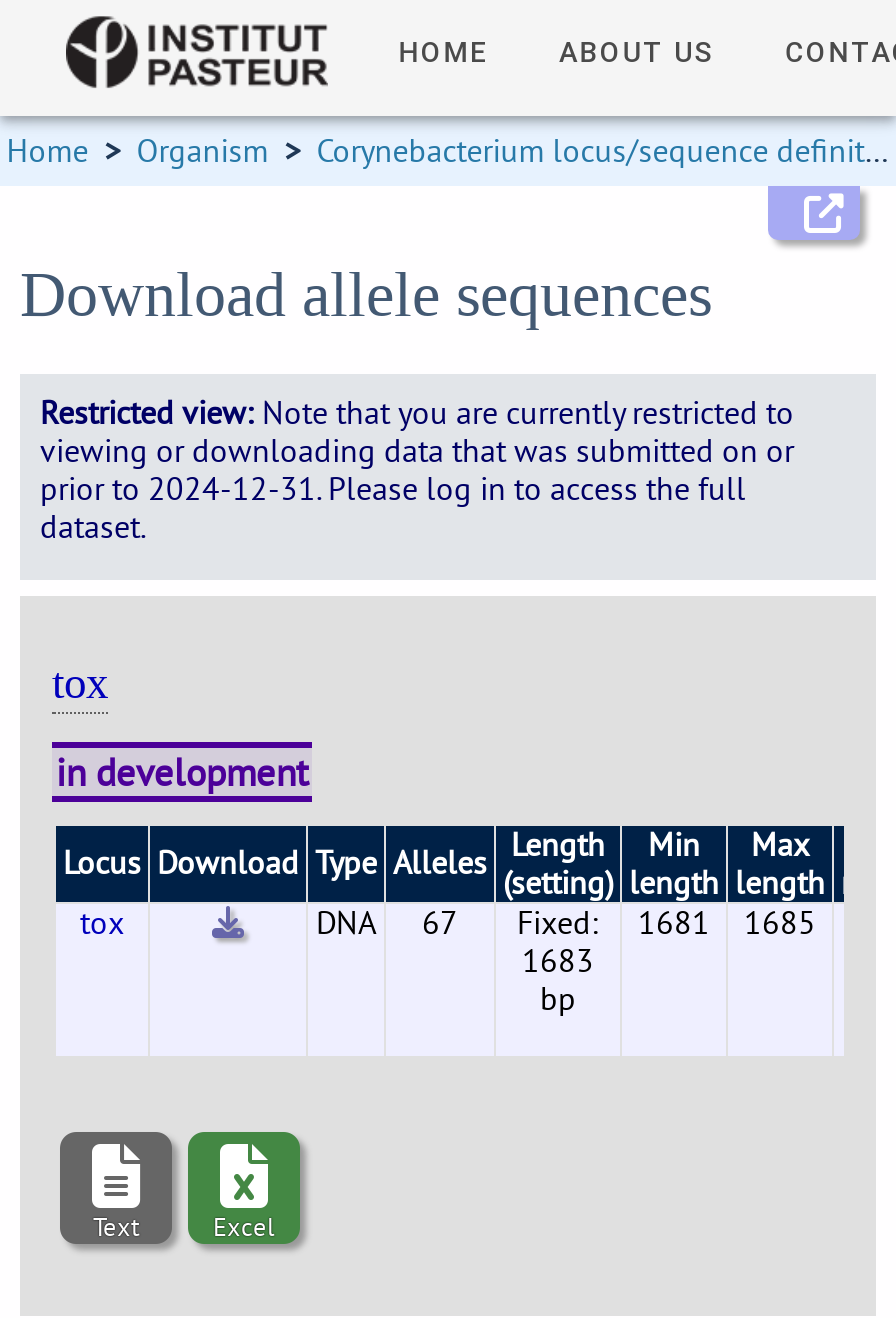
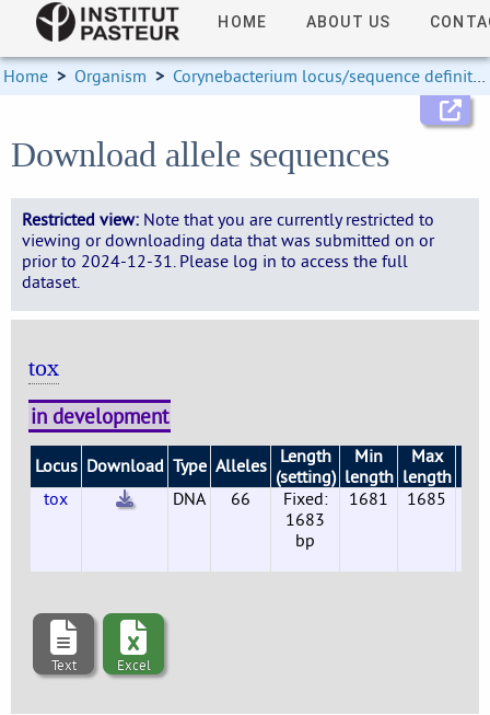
- 67
+ 66
